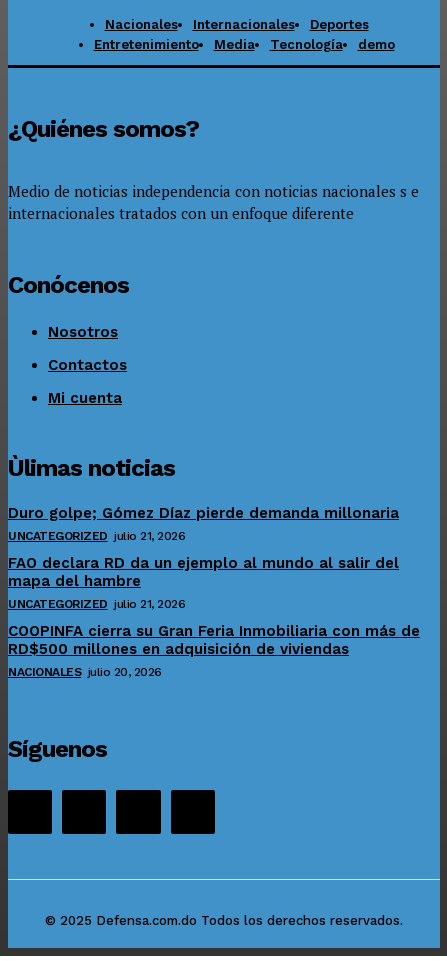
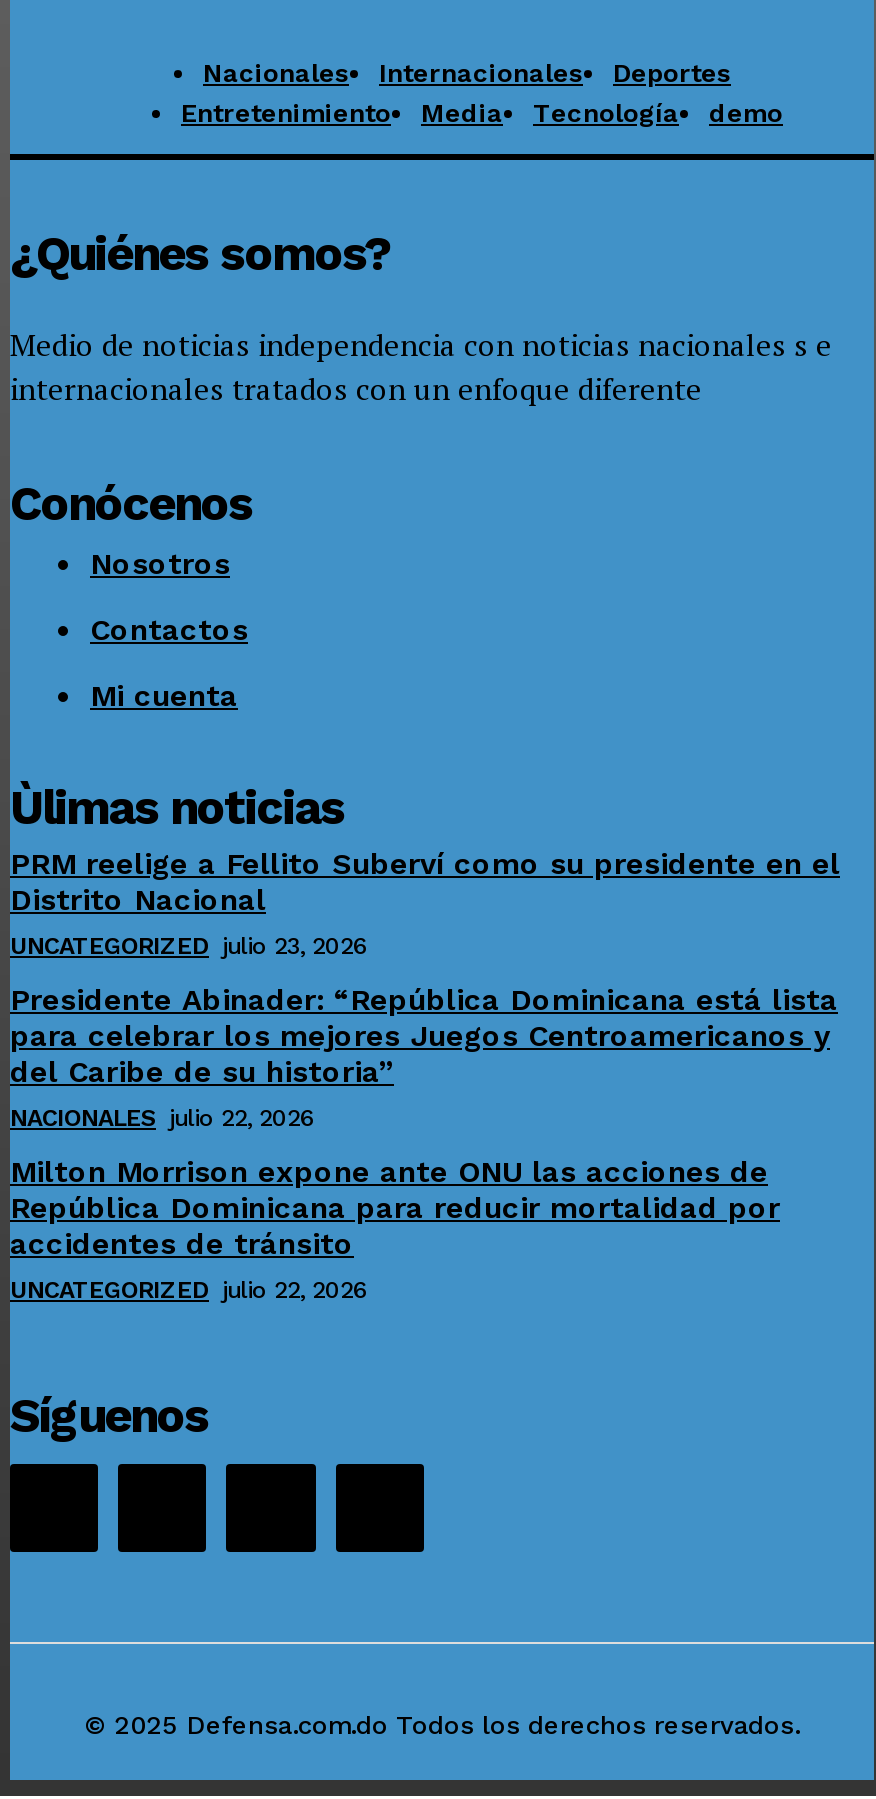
- Duro golpe; Gómez Díaz pierde demanda millonaria
- UNCATEGORIZED julio 21, 2026
+ PRM reelige a Fellito Suberví como su presidente en el
+ Distrito Nacional
+ UNCATEGORIZED julio 23, 2026

- FAO declara RD da un ejemplo al mundo al salir del
- mapa del hambre
- UNCATEGORIZED julio 21, 2026
+ Presidente Abinader: “República Dominicana está lista
+ para celebrar los mejores Juegos Centroamericanos y
+ del Caribe de su historia”
+ NACIONALES julio 22, 2026

- COOPINFA cierra su Gran Feria Inmobiliaria con más de
- RD$500 millones en adquisición de viviendas
- NACIONALES julio 20, 2026
+ Milton Morrison expone ante ONU las acciones de
+ República Dominicana para reducir mortalidad por
+ accidentes de tránsito
+ UNCATEGORIZED julio 22, 2026
